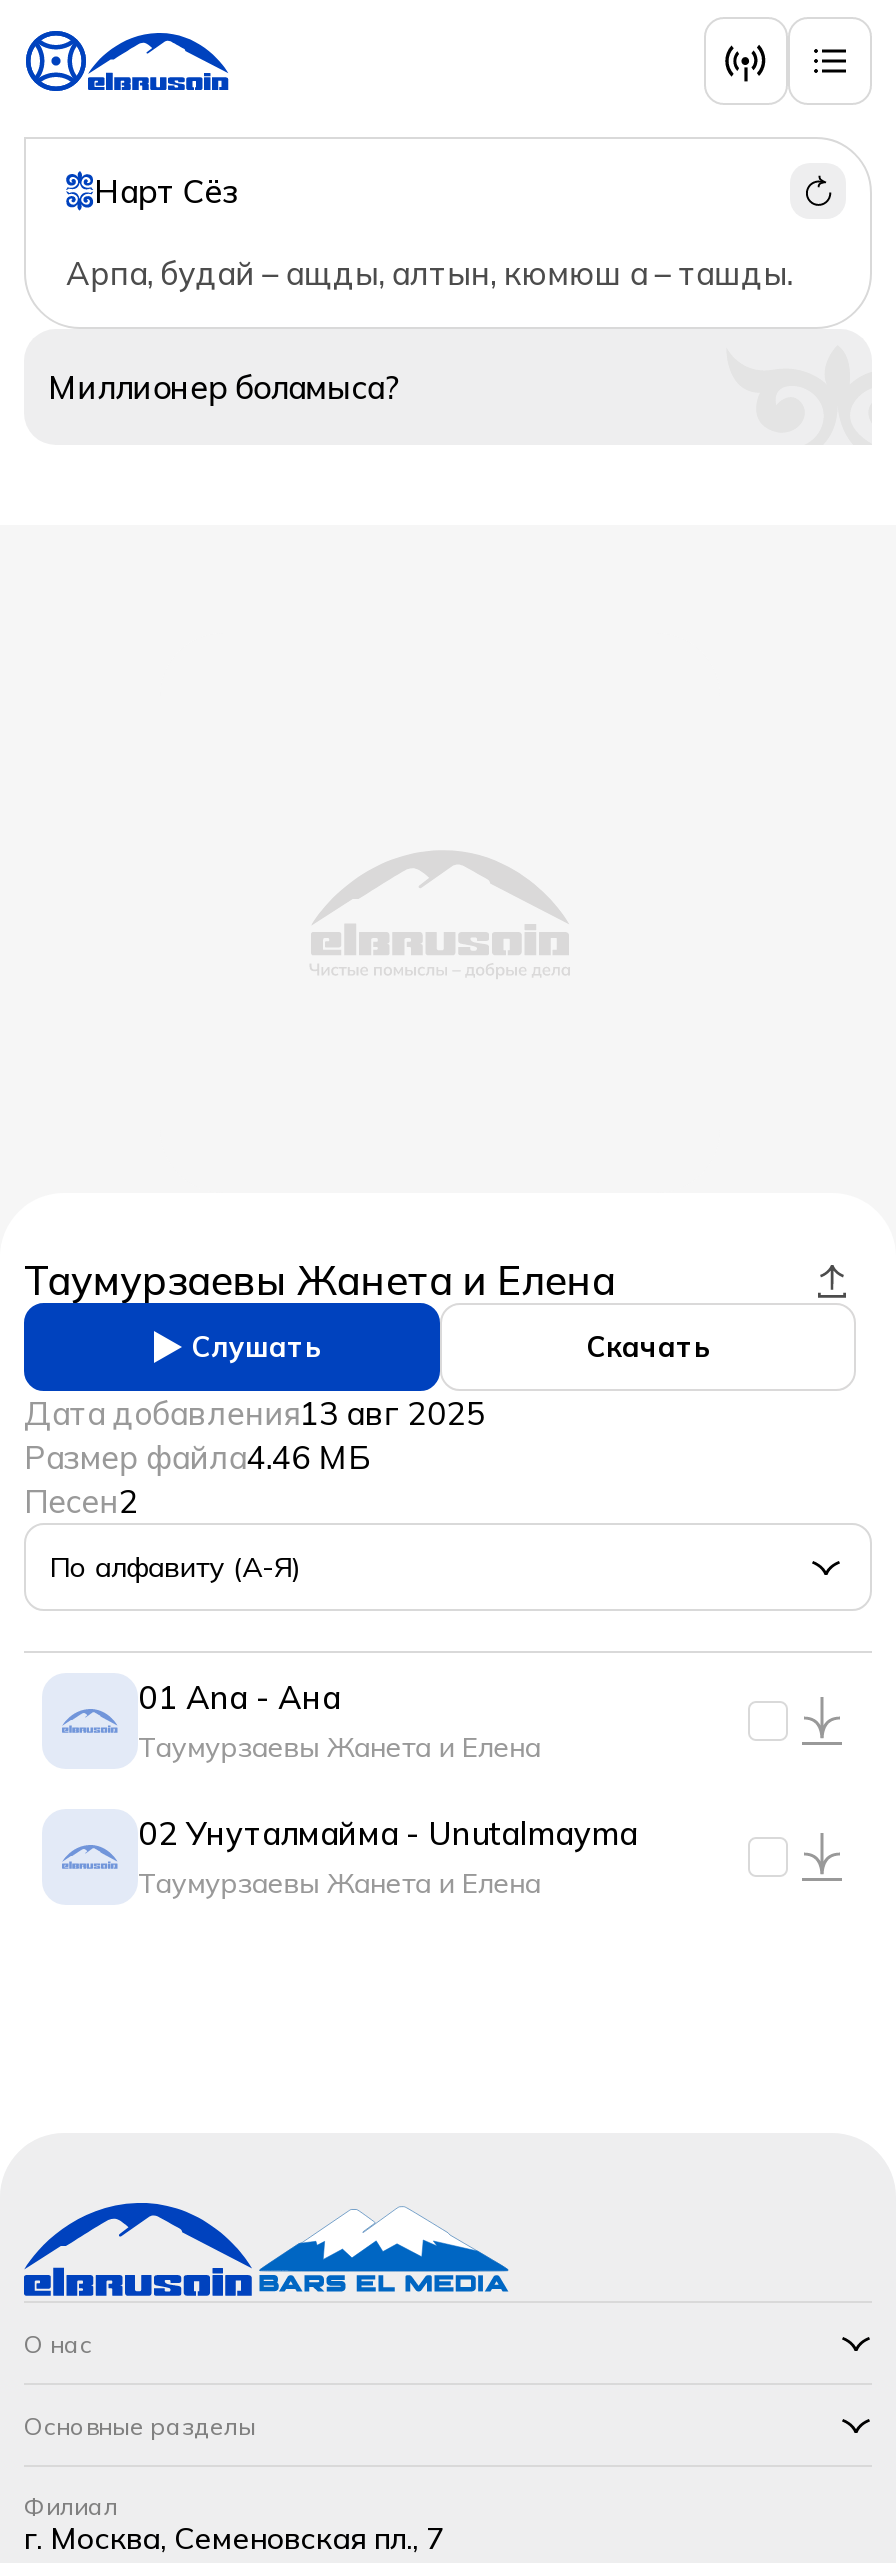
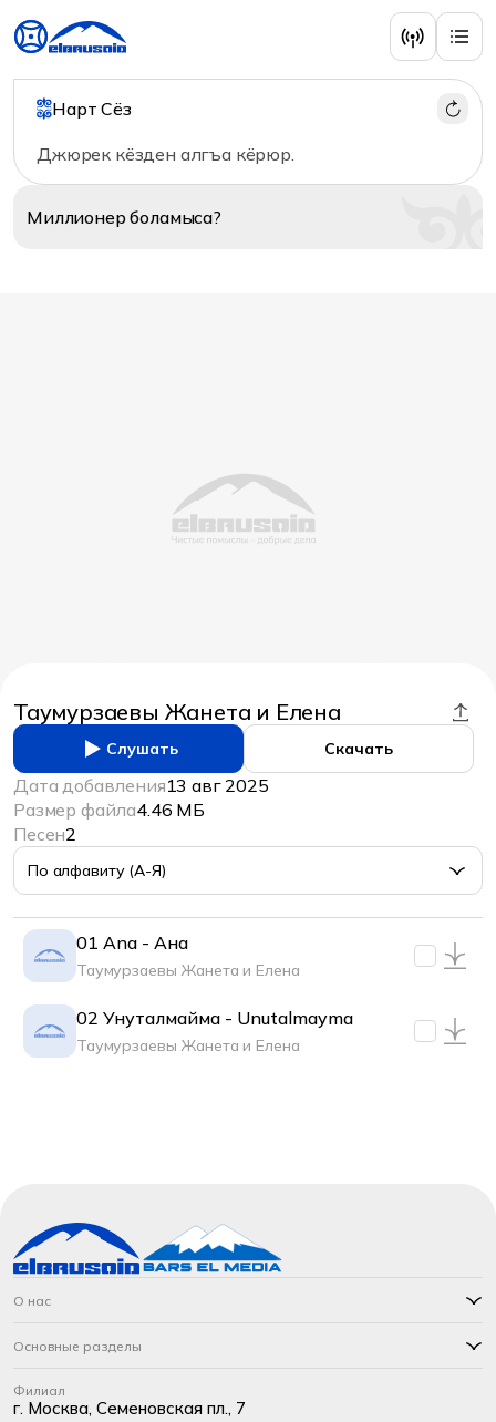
- Арпа, будай – ащды, алтын, кюмюш а – ташды.
+ Джюрек кёзден алгъа кёрюр.
